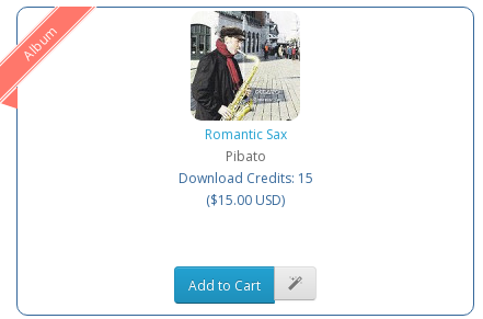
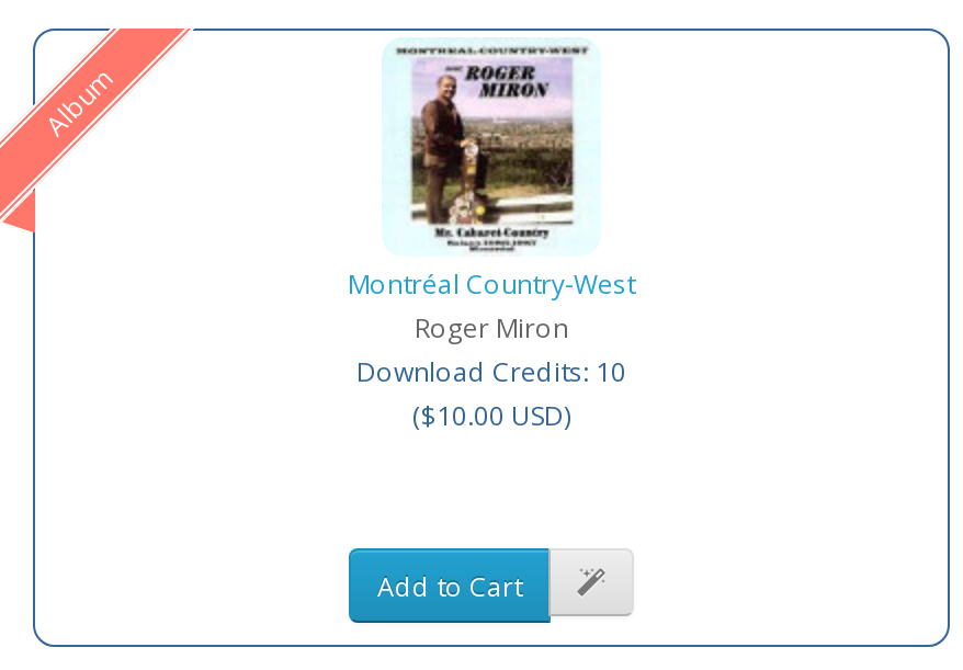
- [image]
- Romantic Sax
- Pibato
- Download Credits: 15
- ($15.00 USD)
+ [image]
+ Montréal Country-West
+ Roger Miron
+ Download Credits: 10
+ ($10.00 USD)
